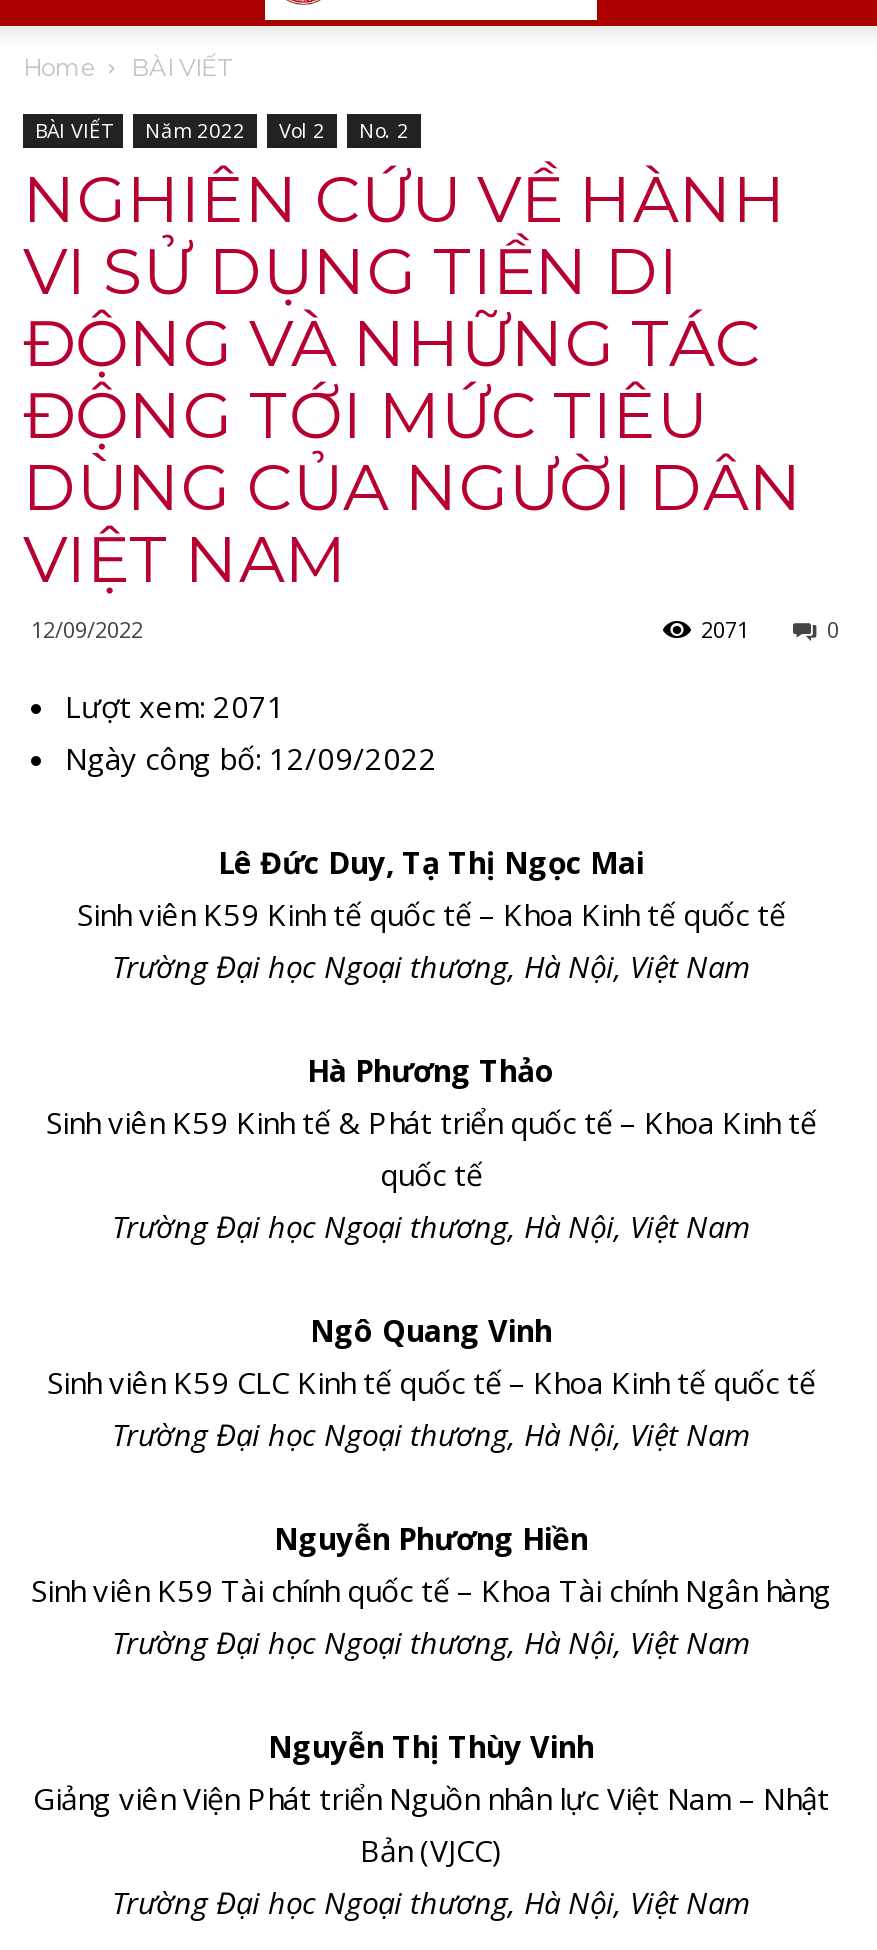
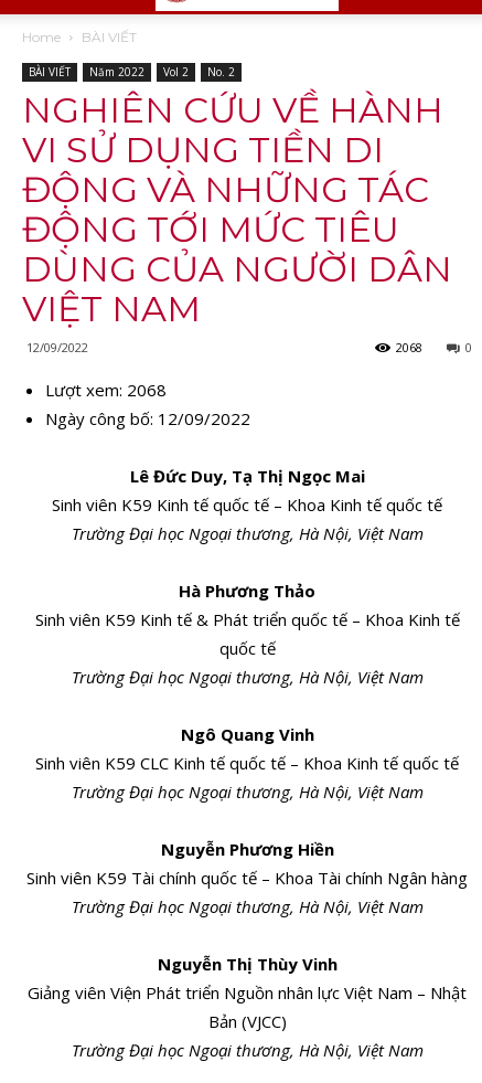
- 2071
+ 2068

- Lượt xem: 2071
+ Lượt xem: 2068
